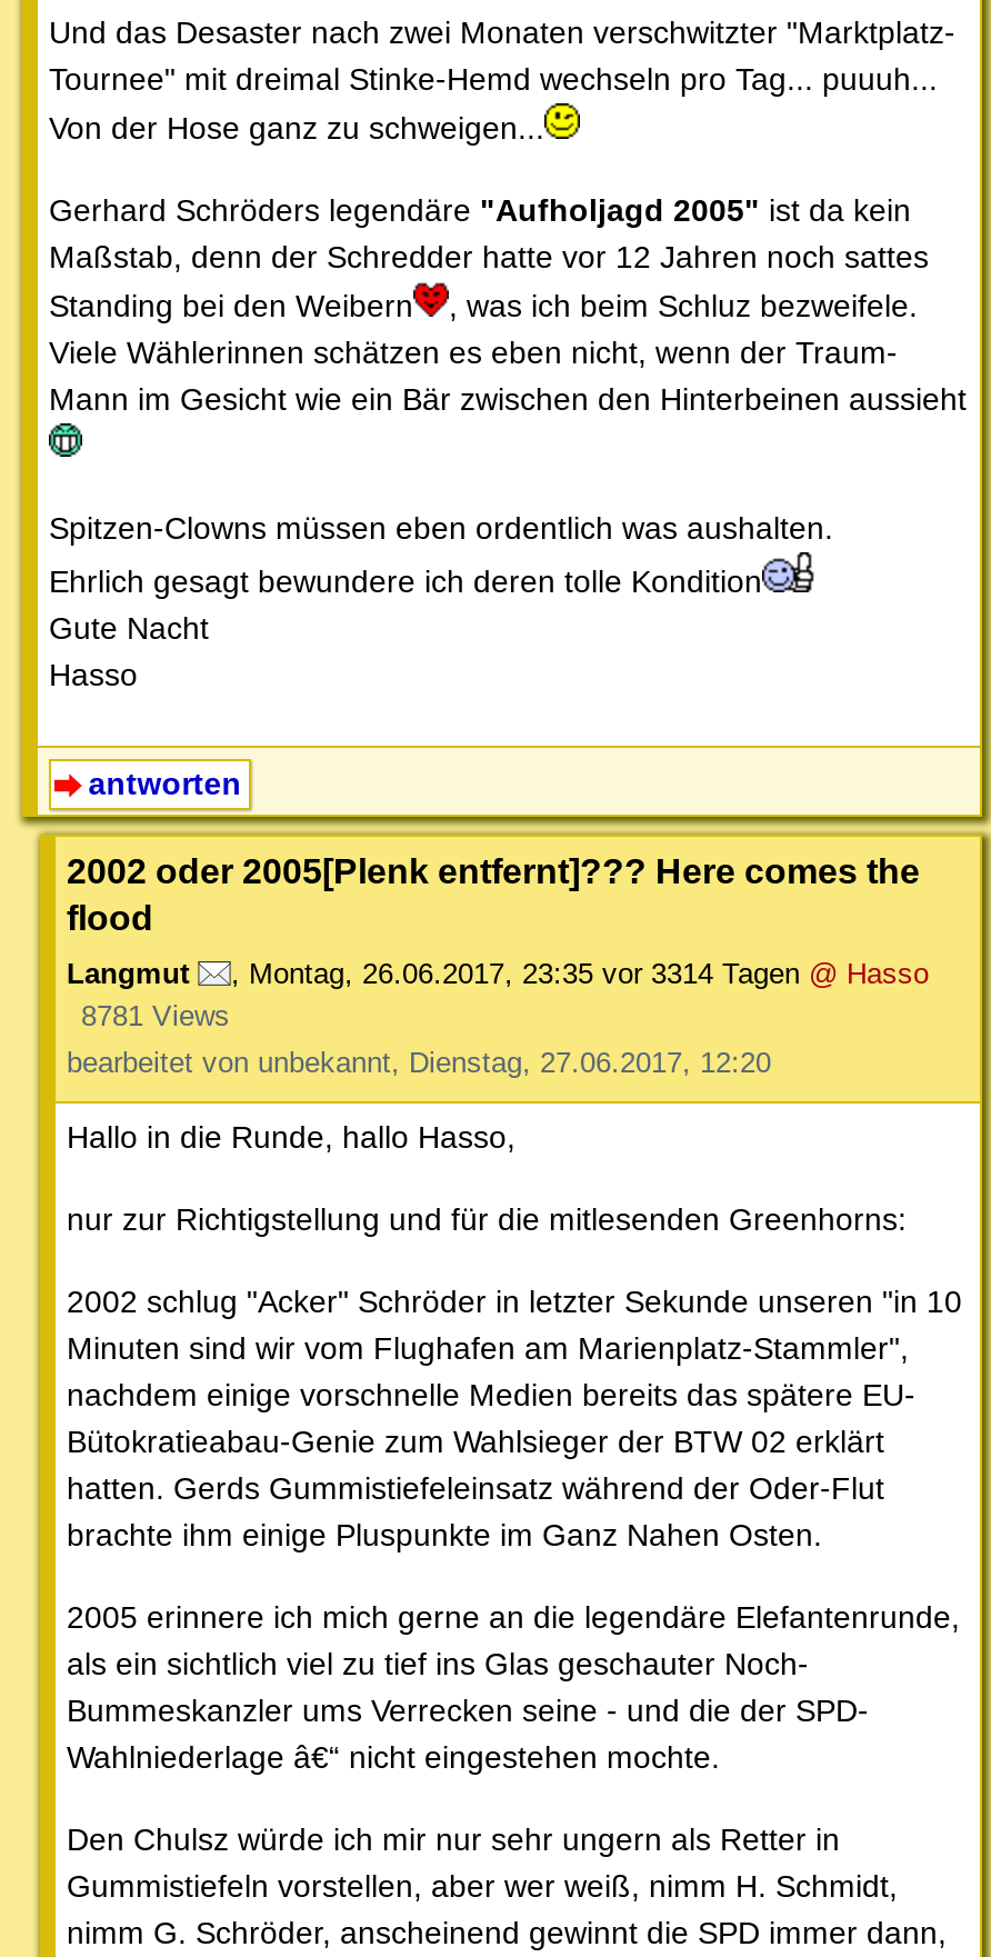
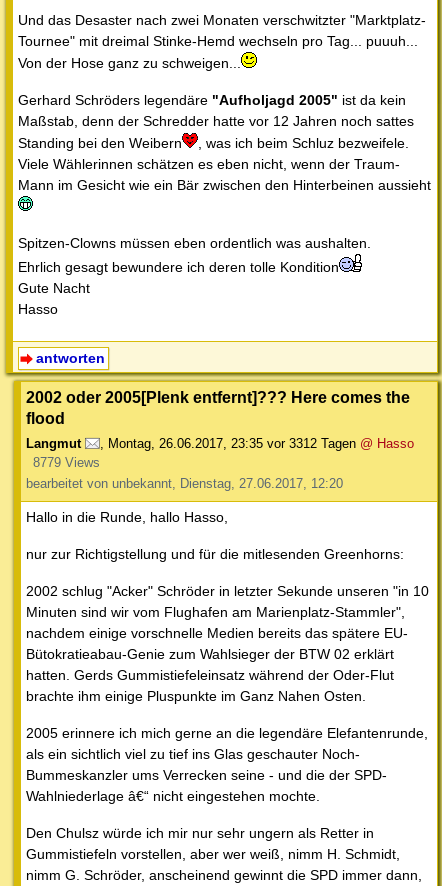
- , Montag, 26.06.2017, 23:35 vor 3314 Tagen @ Hasso
+ , Montag, 26.06.2017, 23:35 vor 3312 Tagen @ Hasso

- 8781 Views
+ 8779 Views
